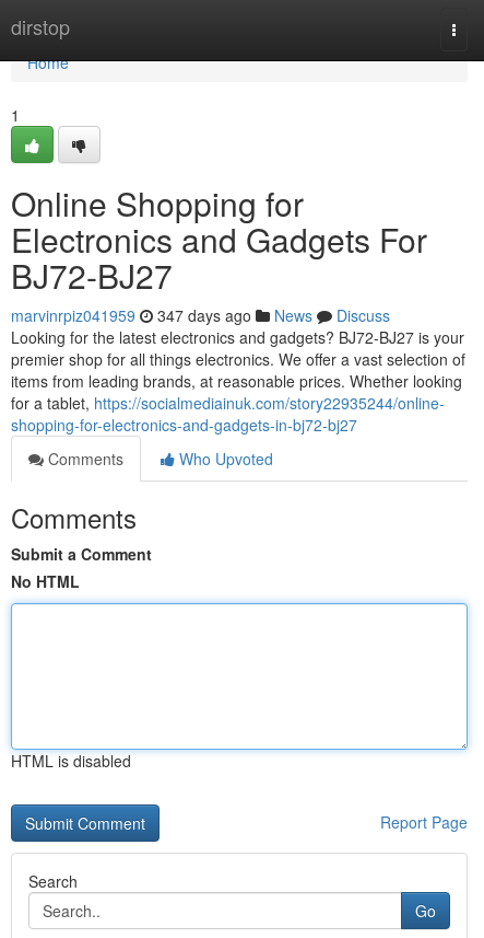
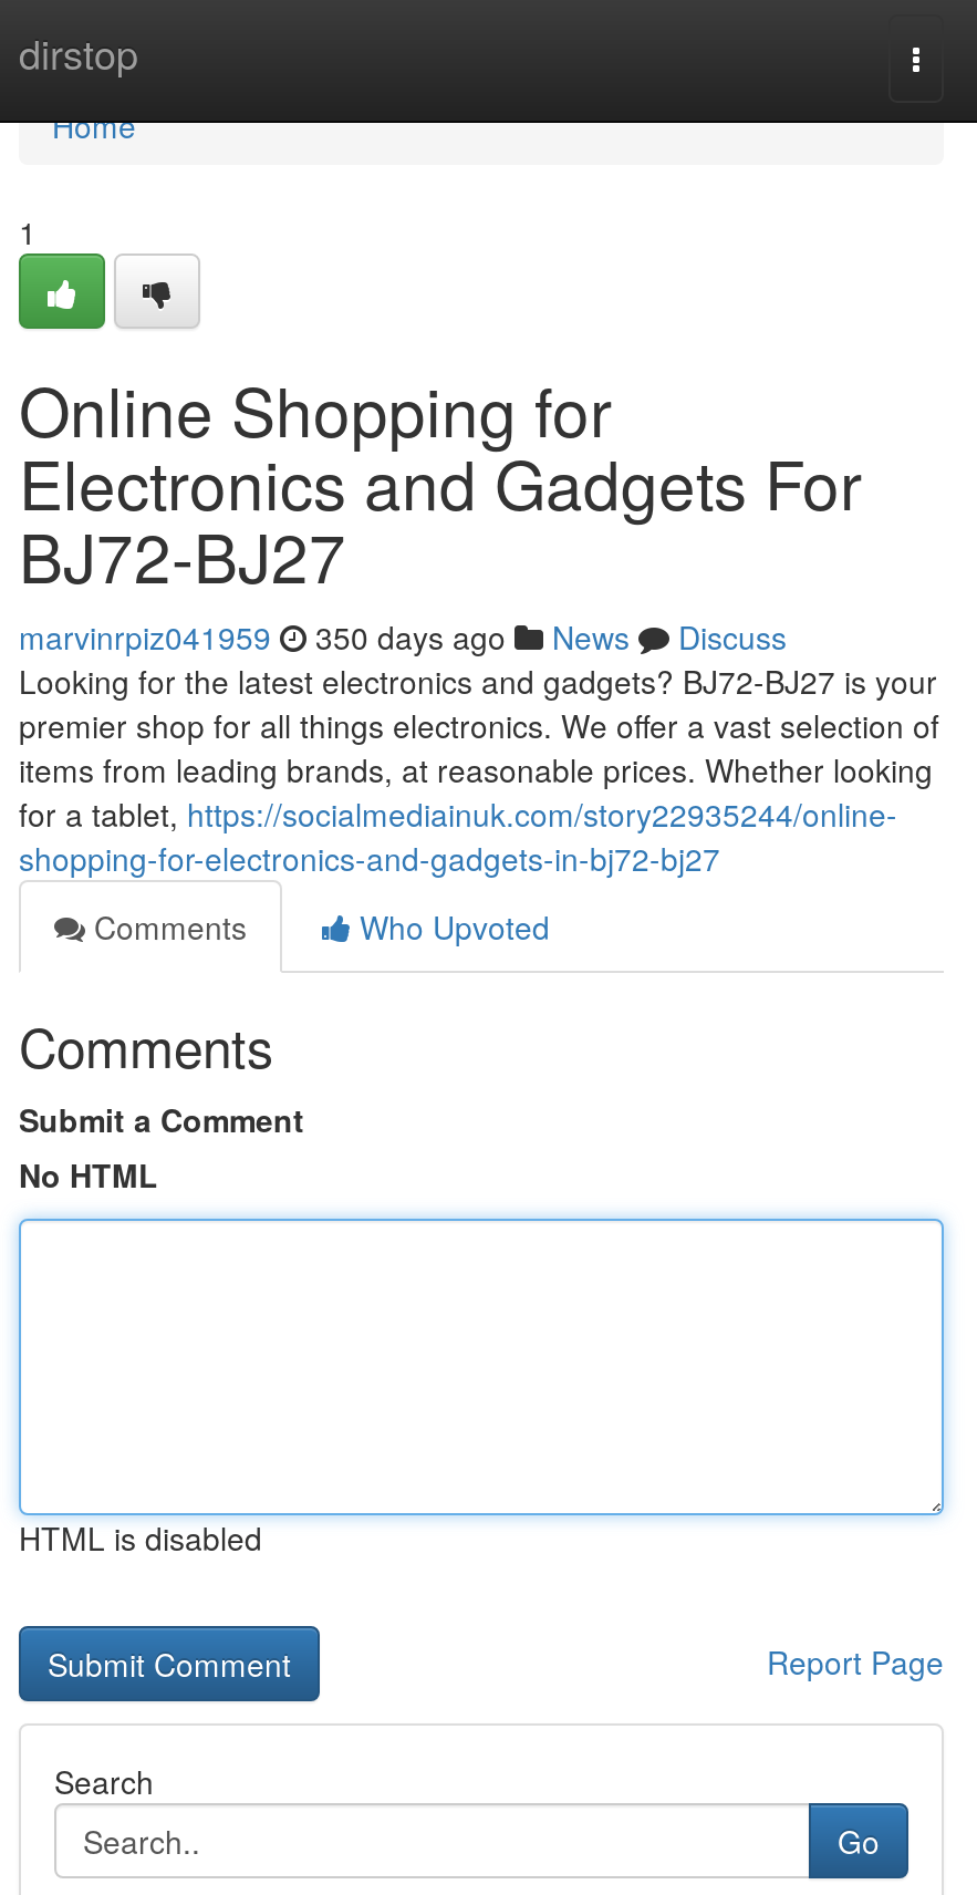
- marvinrpiz041959 347 days ago News Discuss
+ marvinrpiz041959 350 days ago News Discuss
